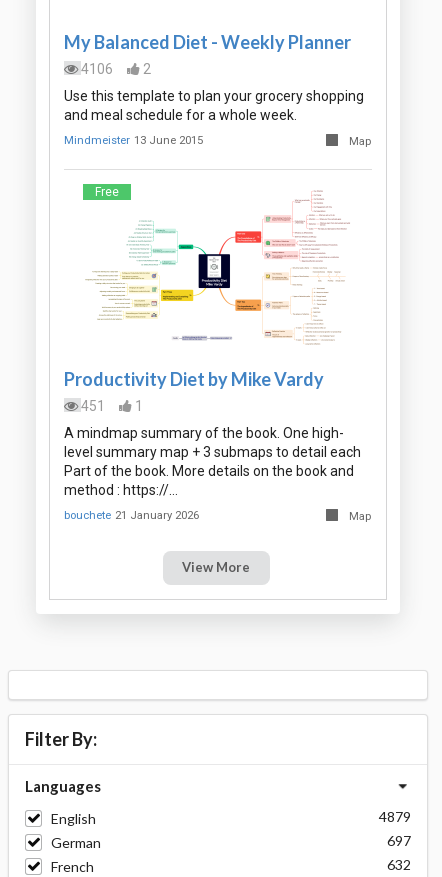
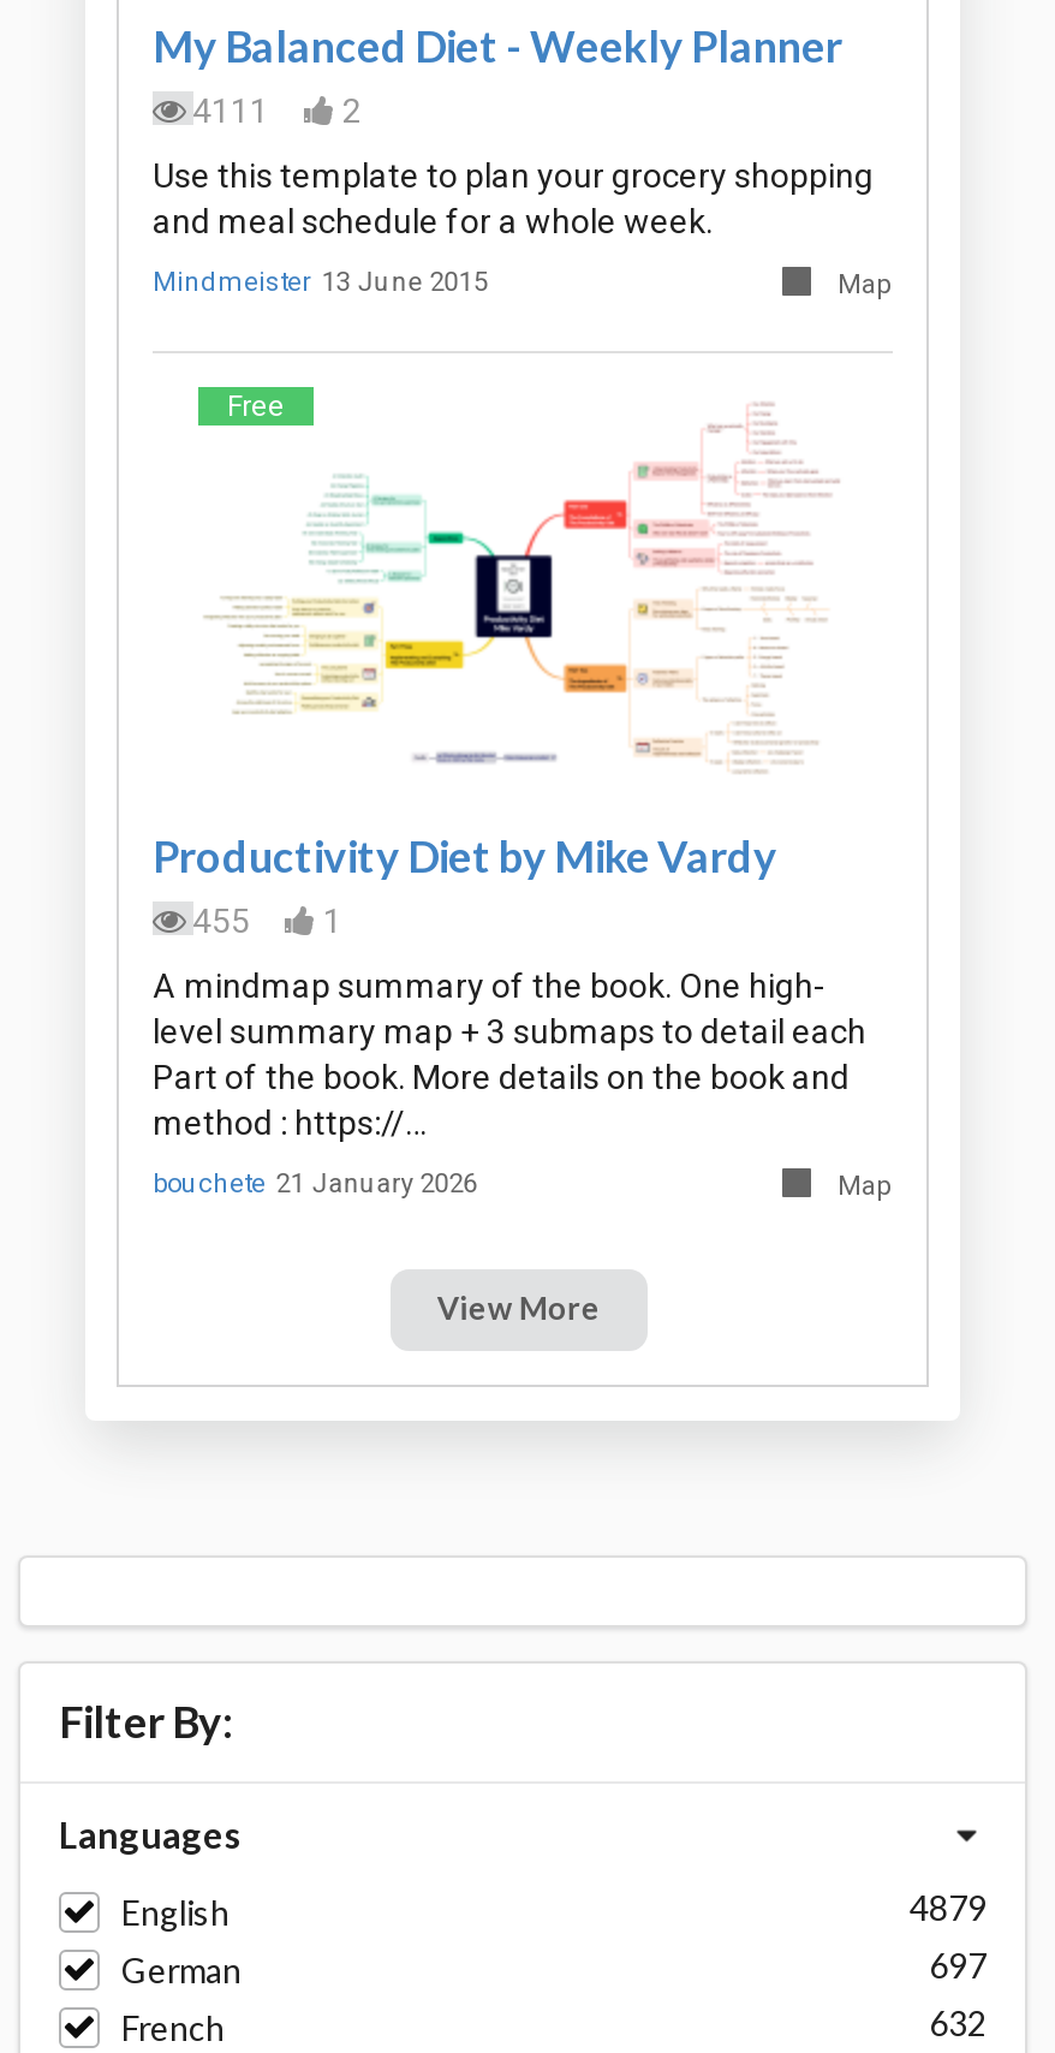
- 4106 2
+ 4111 2

- 451 1
+ 455 1
